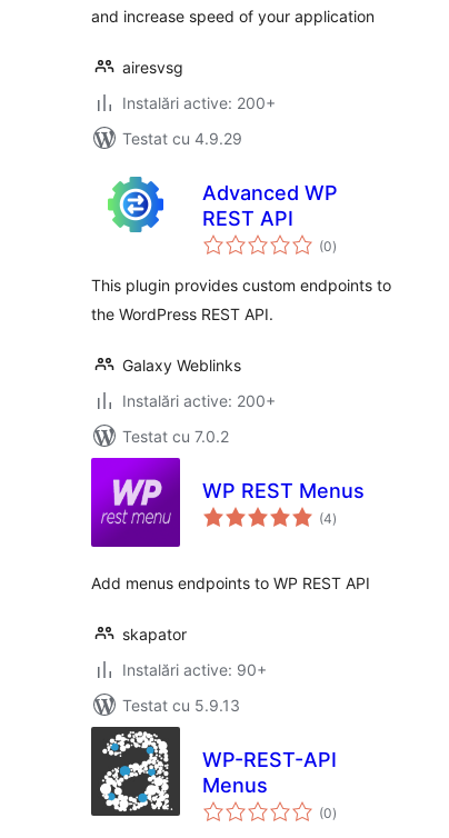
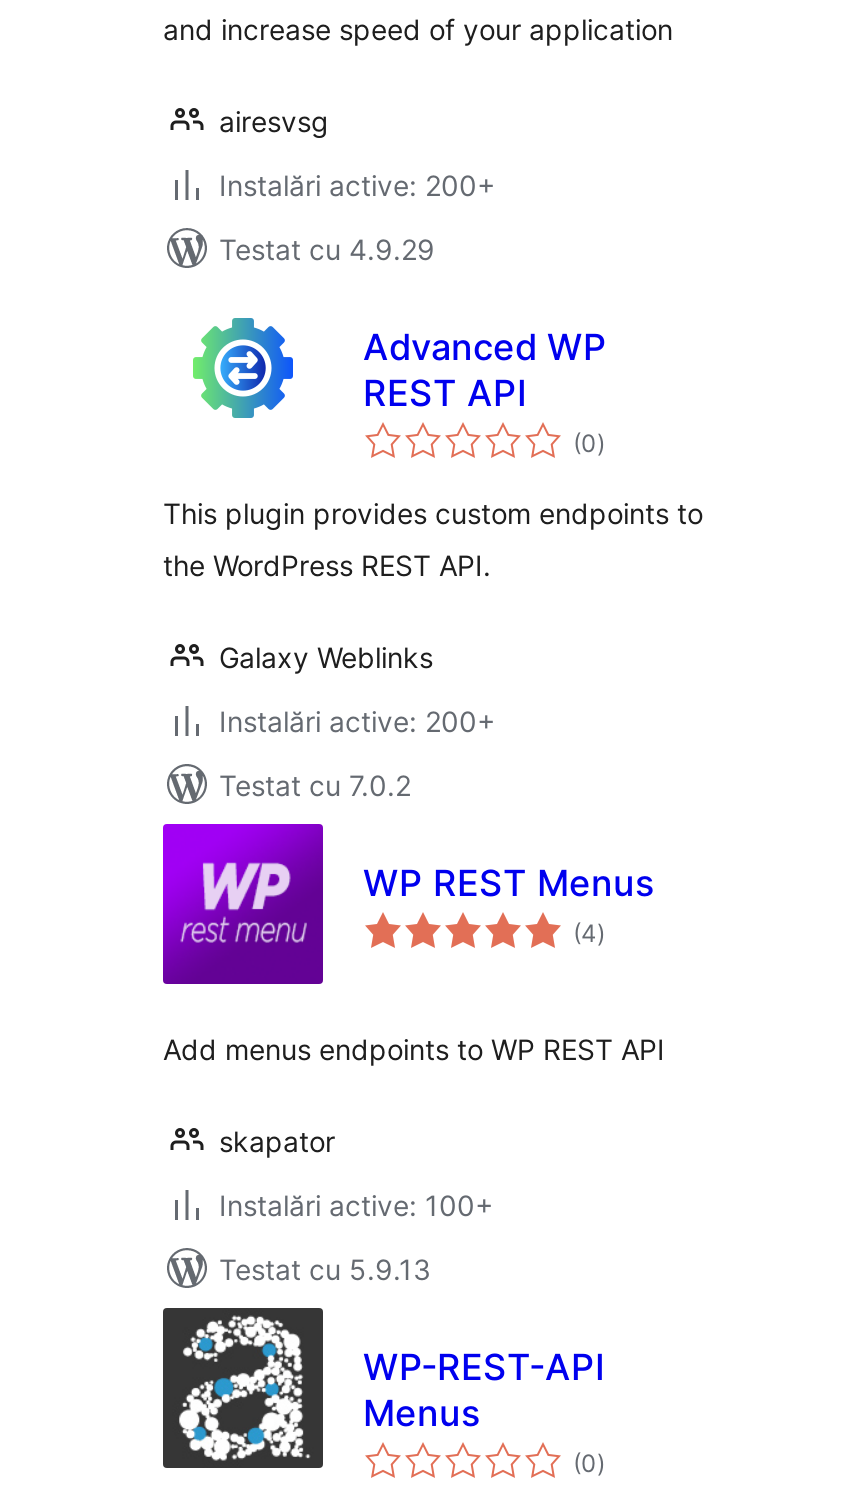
- Instalări active: 90+
+ Instalări active: 100+
